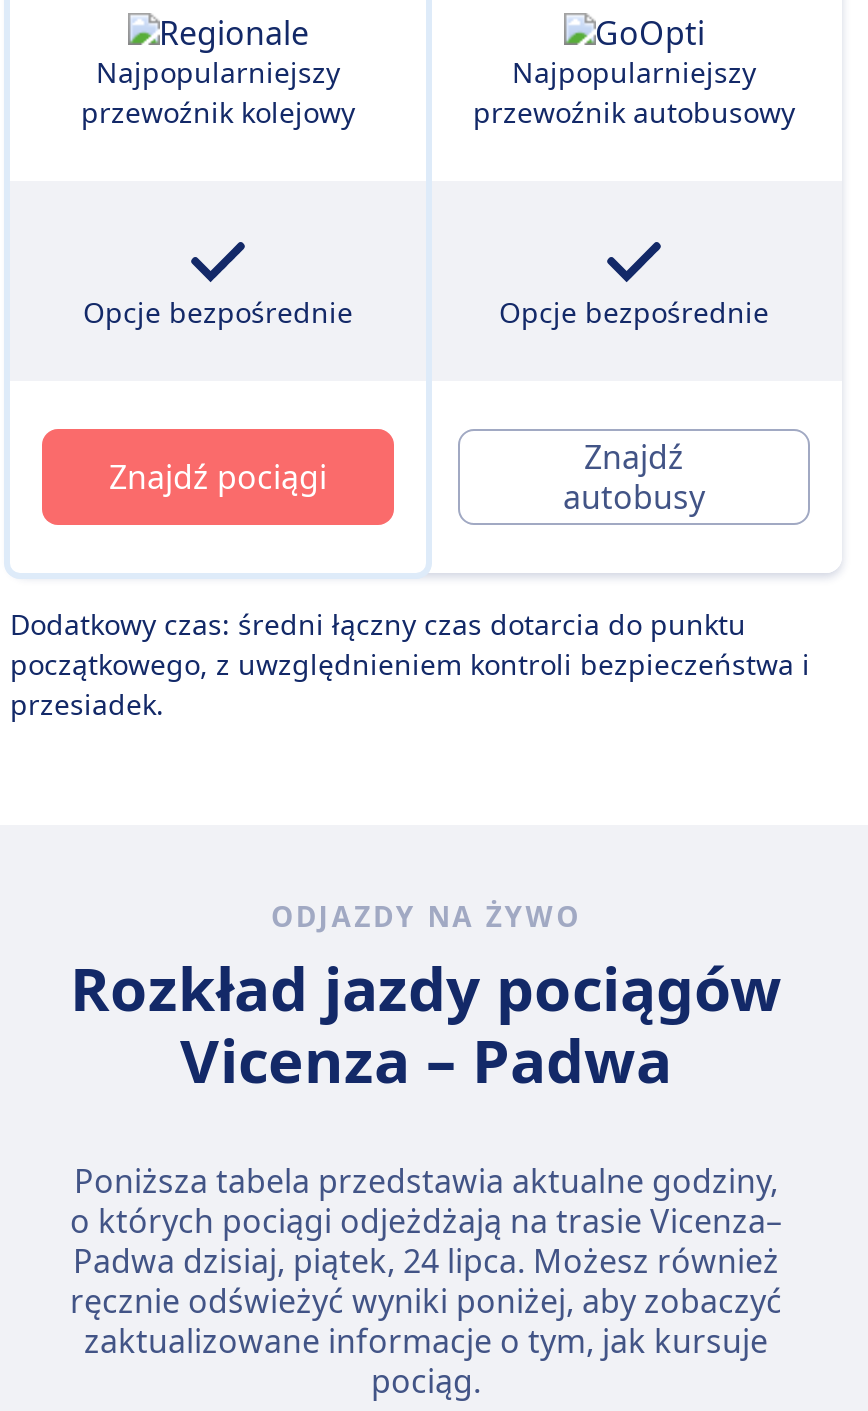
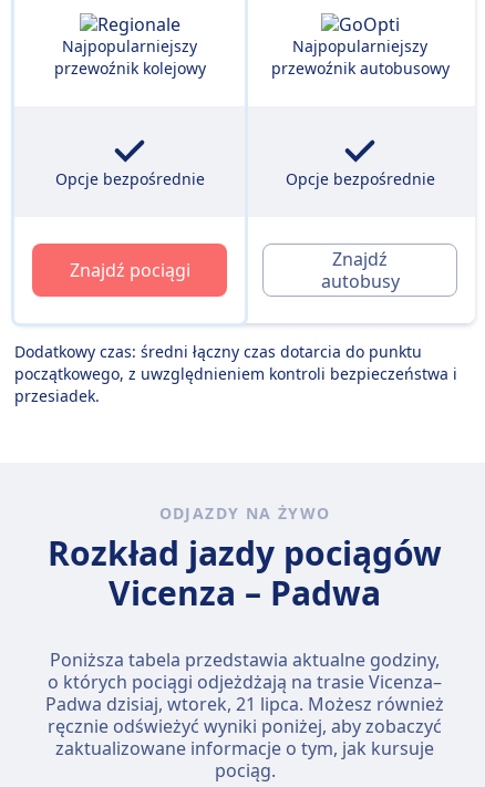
- Padwa dzisiaj, piątek, 24 lipca. Możesz również
+ Padwa dzisiaj, wtorek, 21 lipca. Możesz również
